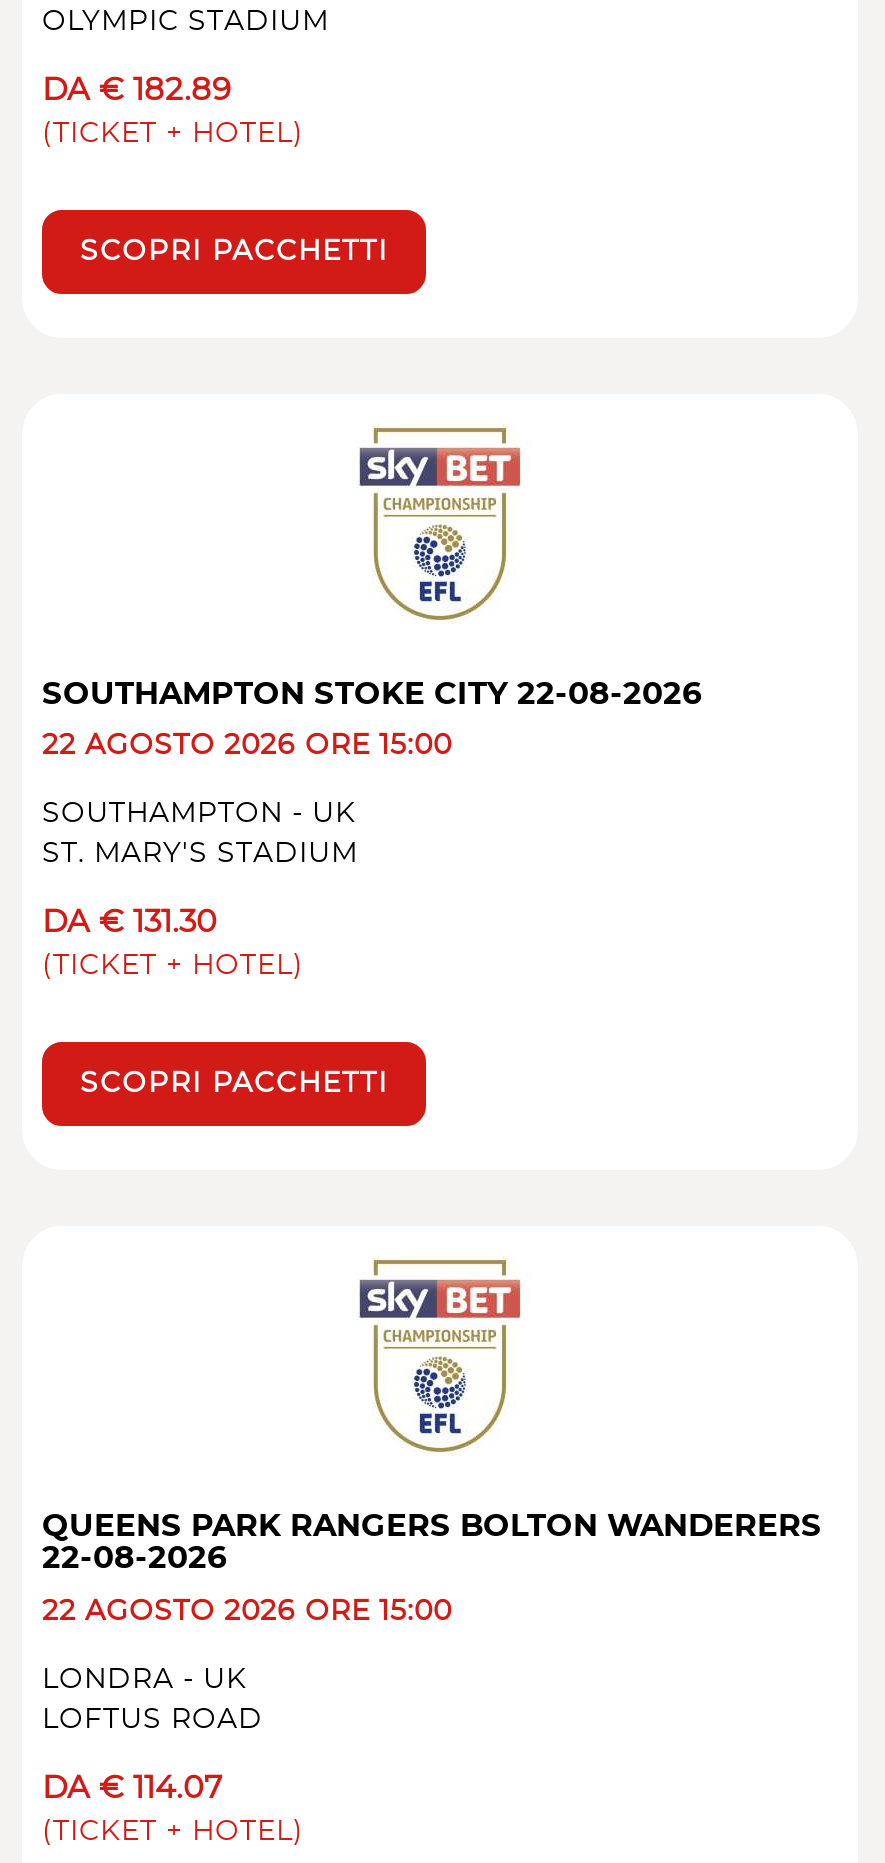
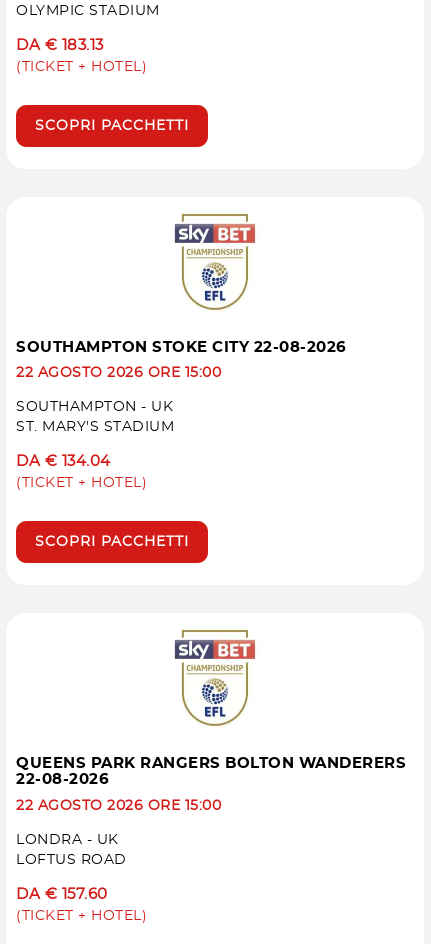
- DA € 182.89
+ DA € 183.13

- DA € 131.30
+ DA € 134.04

- DA € 114.07
+ DA € 157.60
